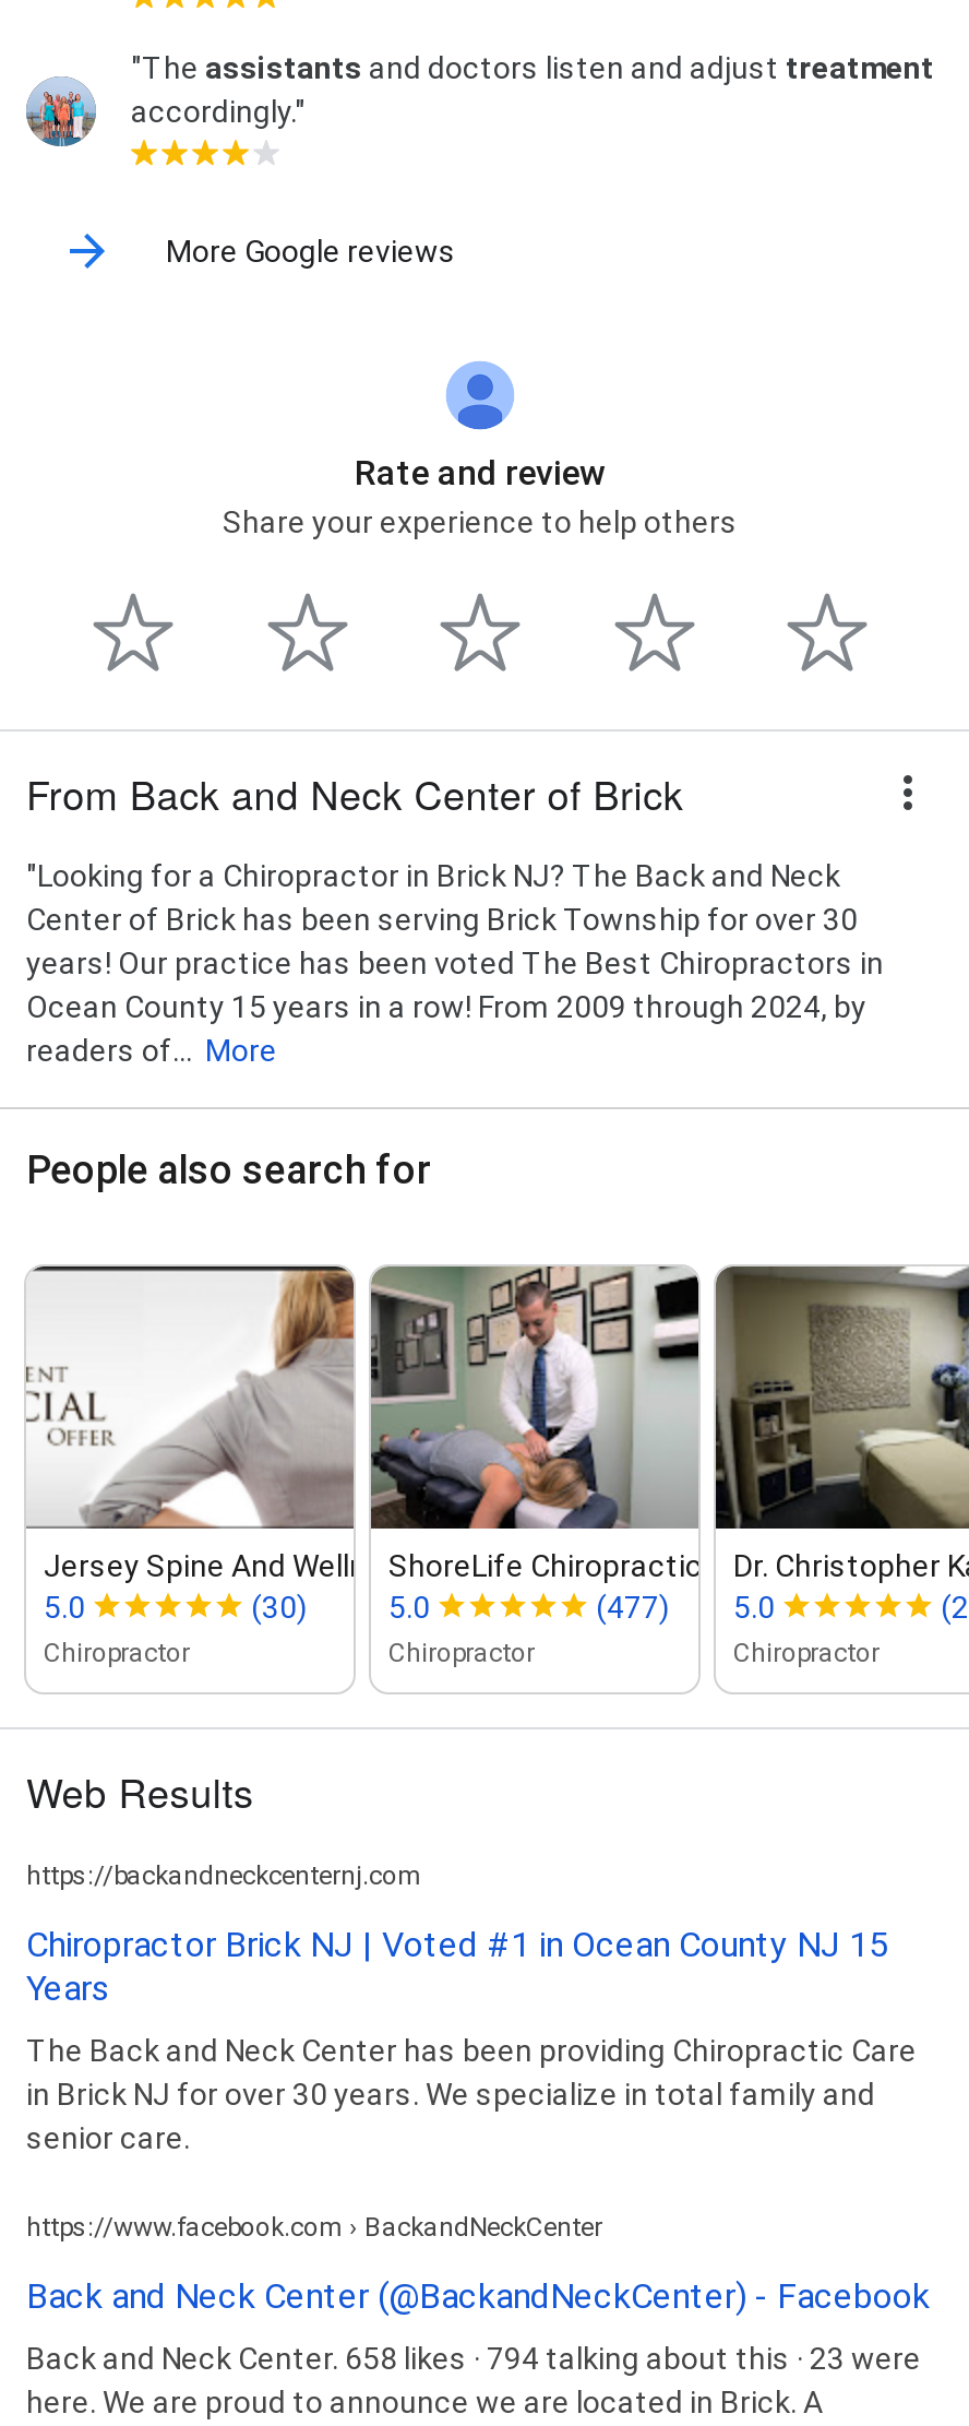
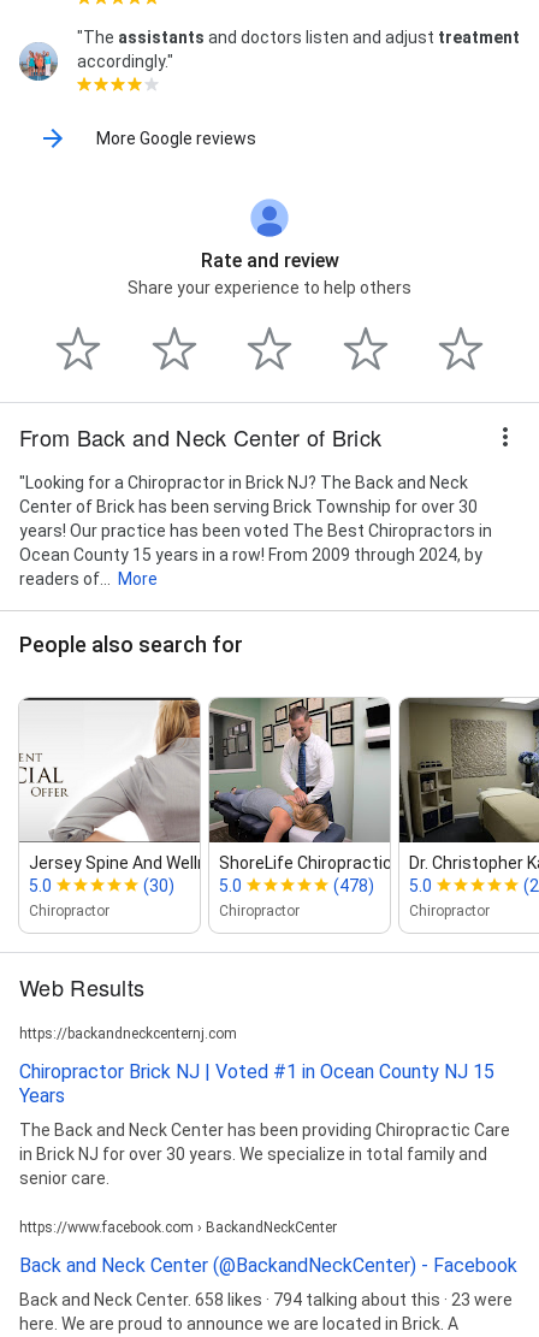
- (477) 5.0
+ (478) 5.0
